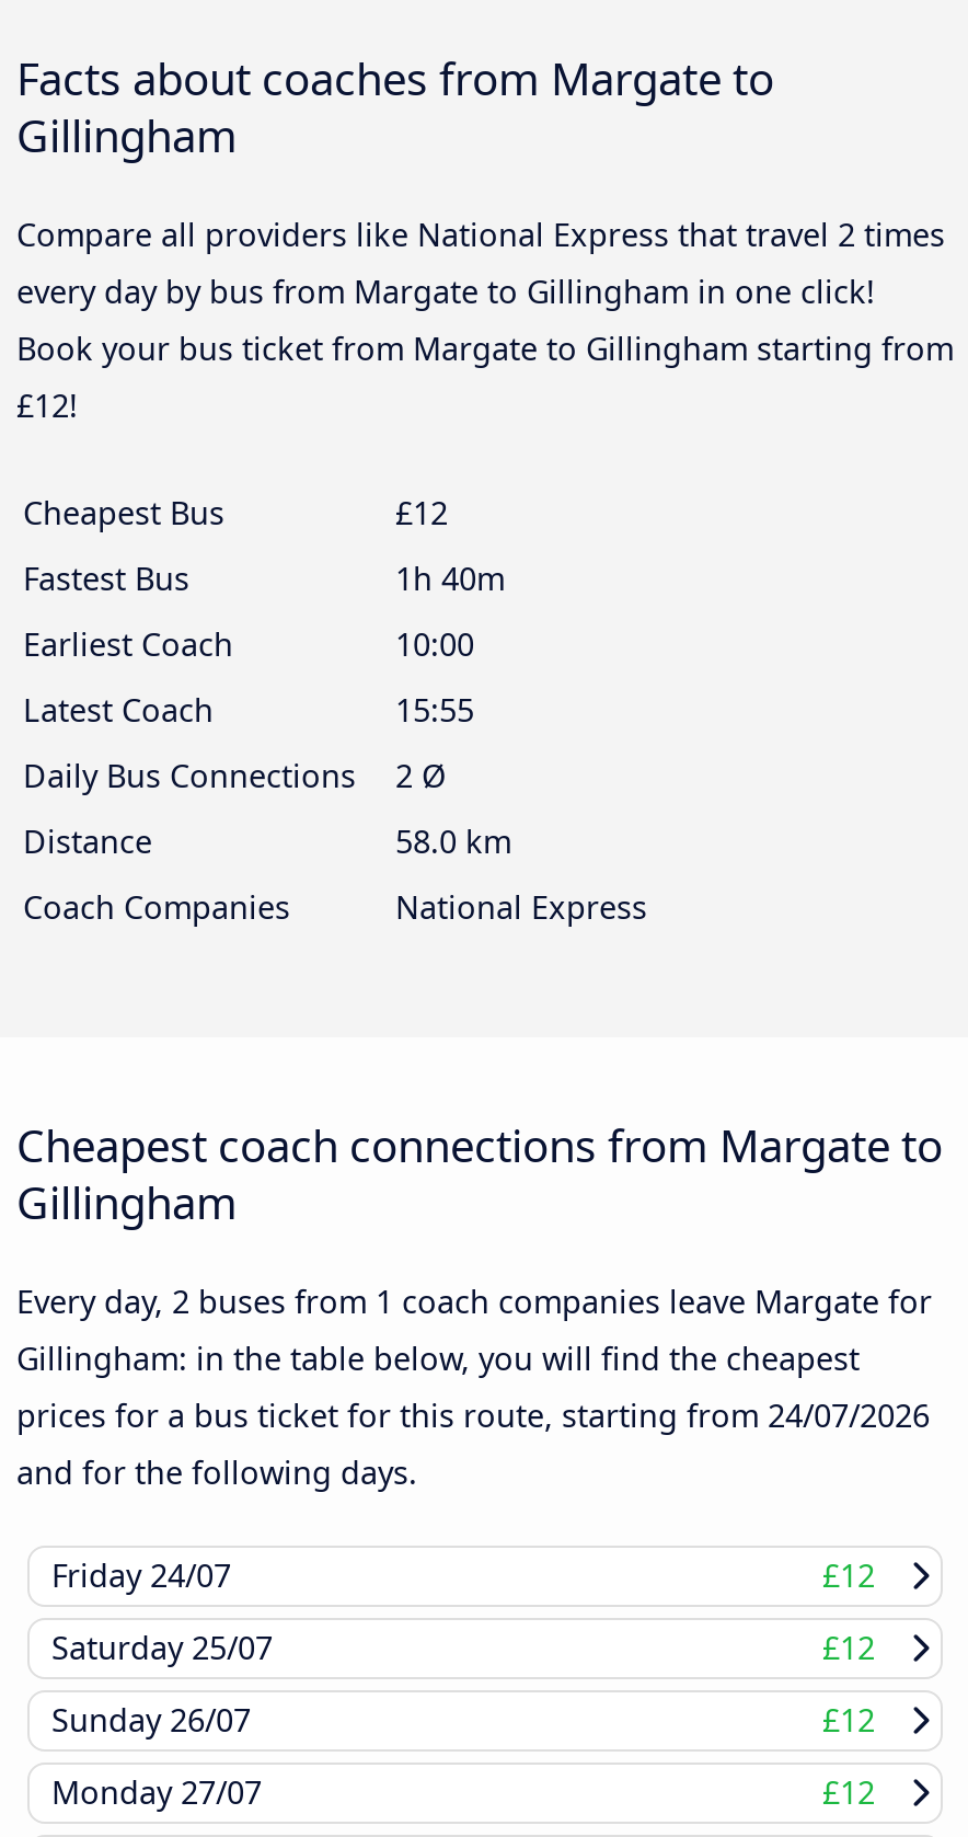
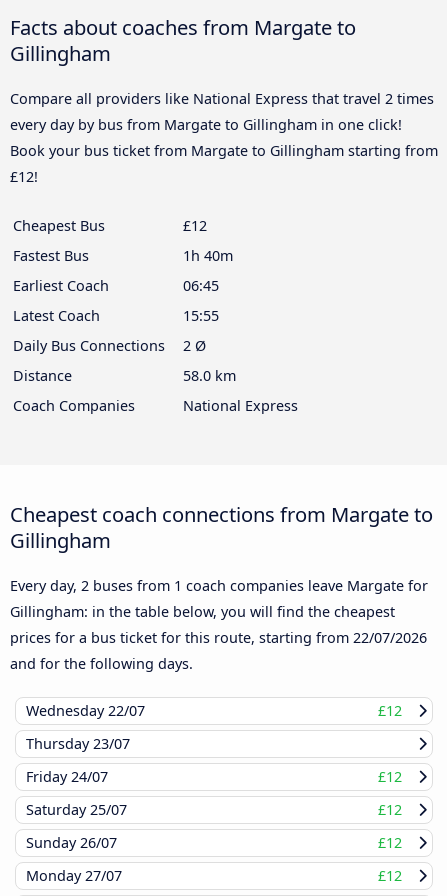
- 10:00
+ 06:45

- prices for a bus ticket for this route, starting from 24/07/2026
+ prices for a bus ticket for this route, starting from 22/07/2026

+ Wednesday 22/07
+ £12
+ Thursday 23/07
